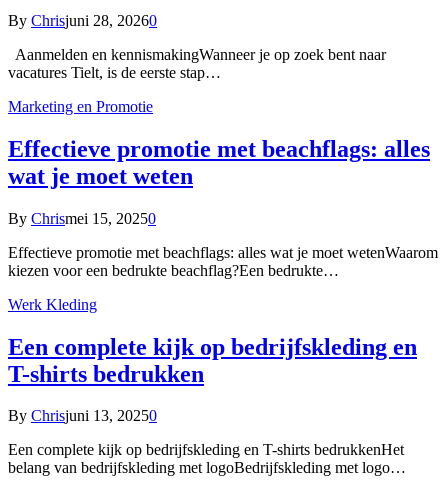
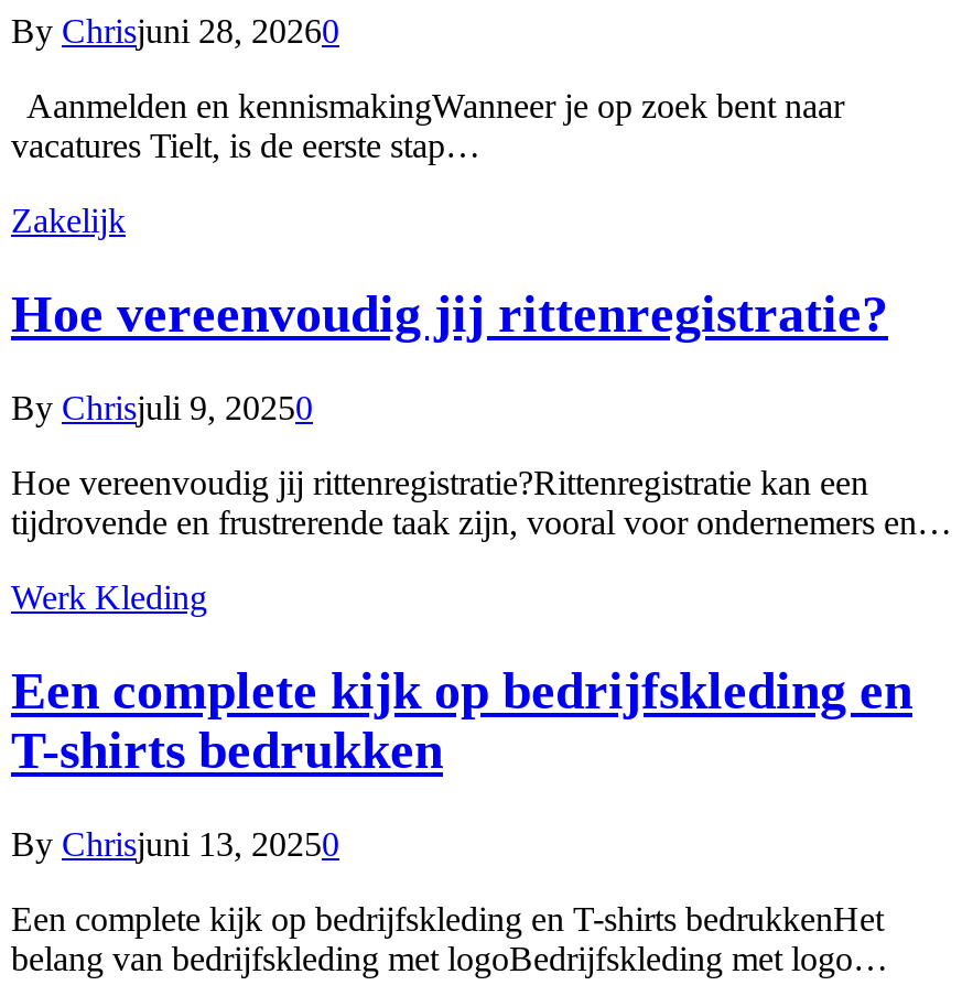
- Marketing en Promotie
+ Zakelijk

- Effectieve promotie met beachflags: alles
- wat je moet weten
+ Hoe vereenvoudig jij rittenregistratie?

- By Chrismei 15, 20250
+ By Chrisjuli 9, 20250

- Effectieve promotie met beachflags: alles wat je moet wetenWaarom
- kiezen voor een bedrukte beachflag?Een bedrukte…
+ Hoe vereenvoudig jij rittenregistratie?Rittenregistratie kan een
+ tijdrovende en frustrerende taak zijn, vooral voor ondernemers en…
